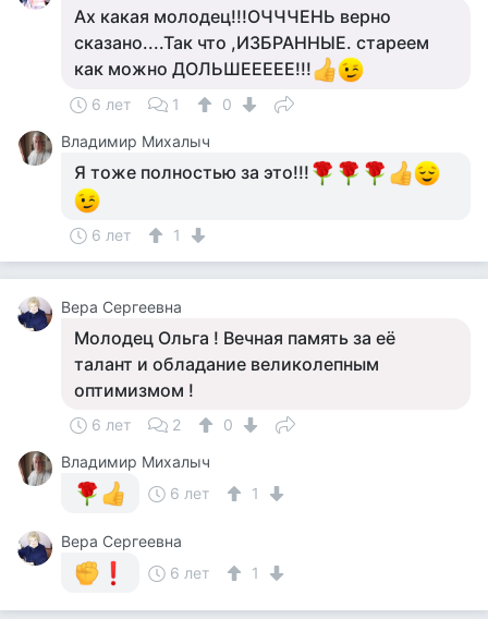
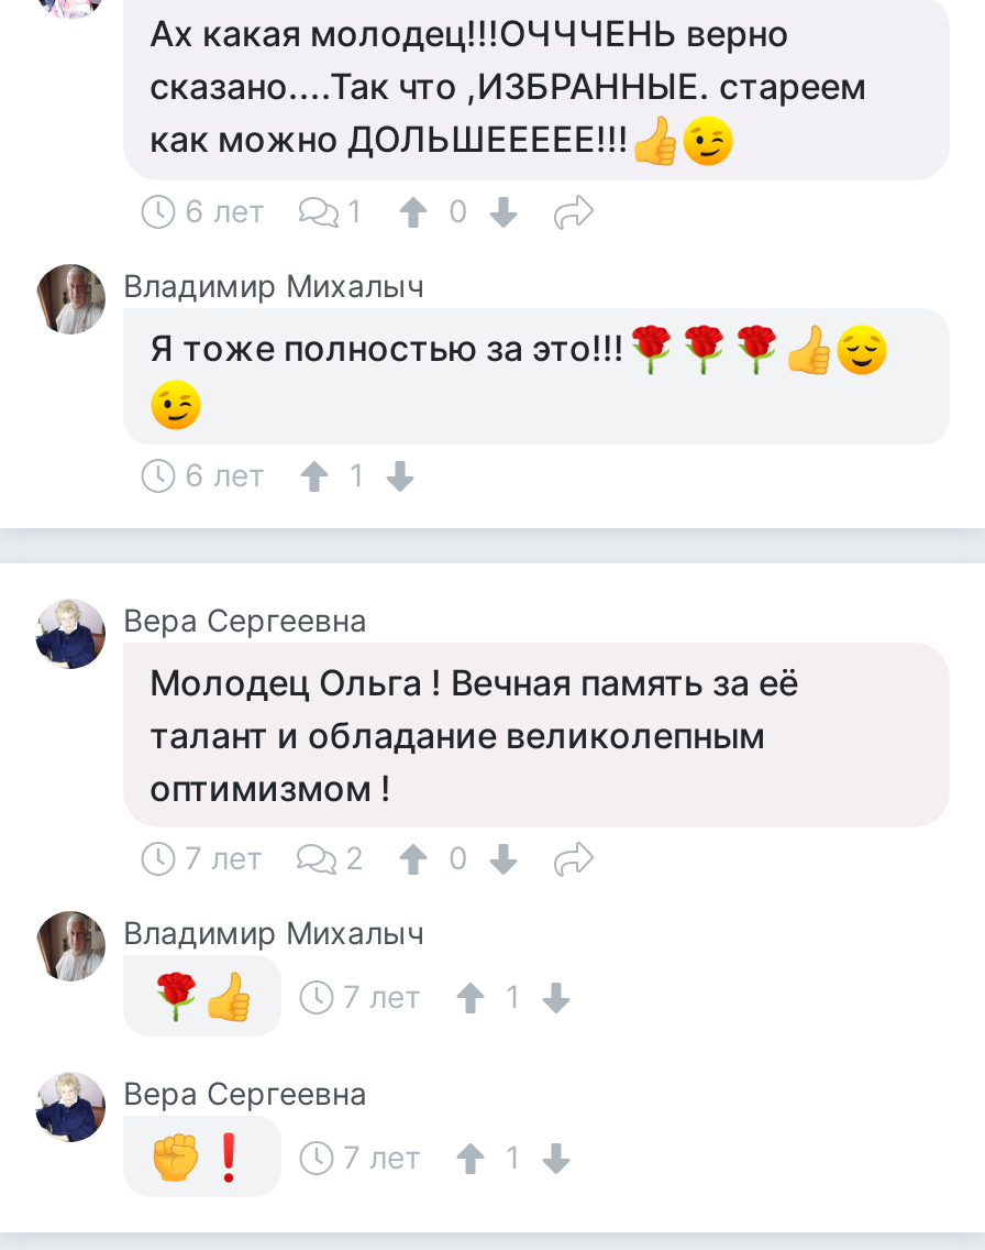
- 6 лет
+ 7 лет

- 6 лет
+ 7 лет

- 6 лет
+ 7 лет
